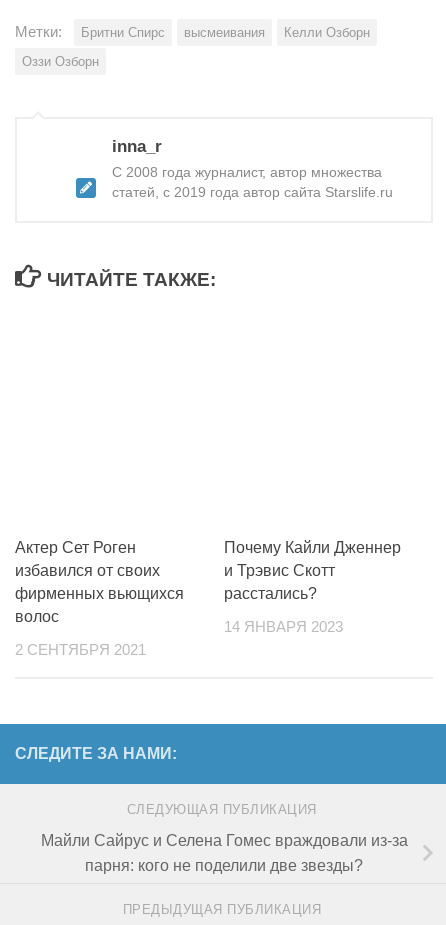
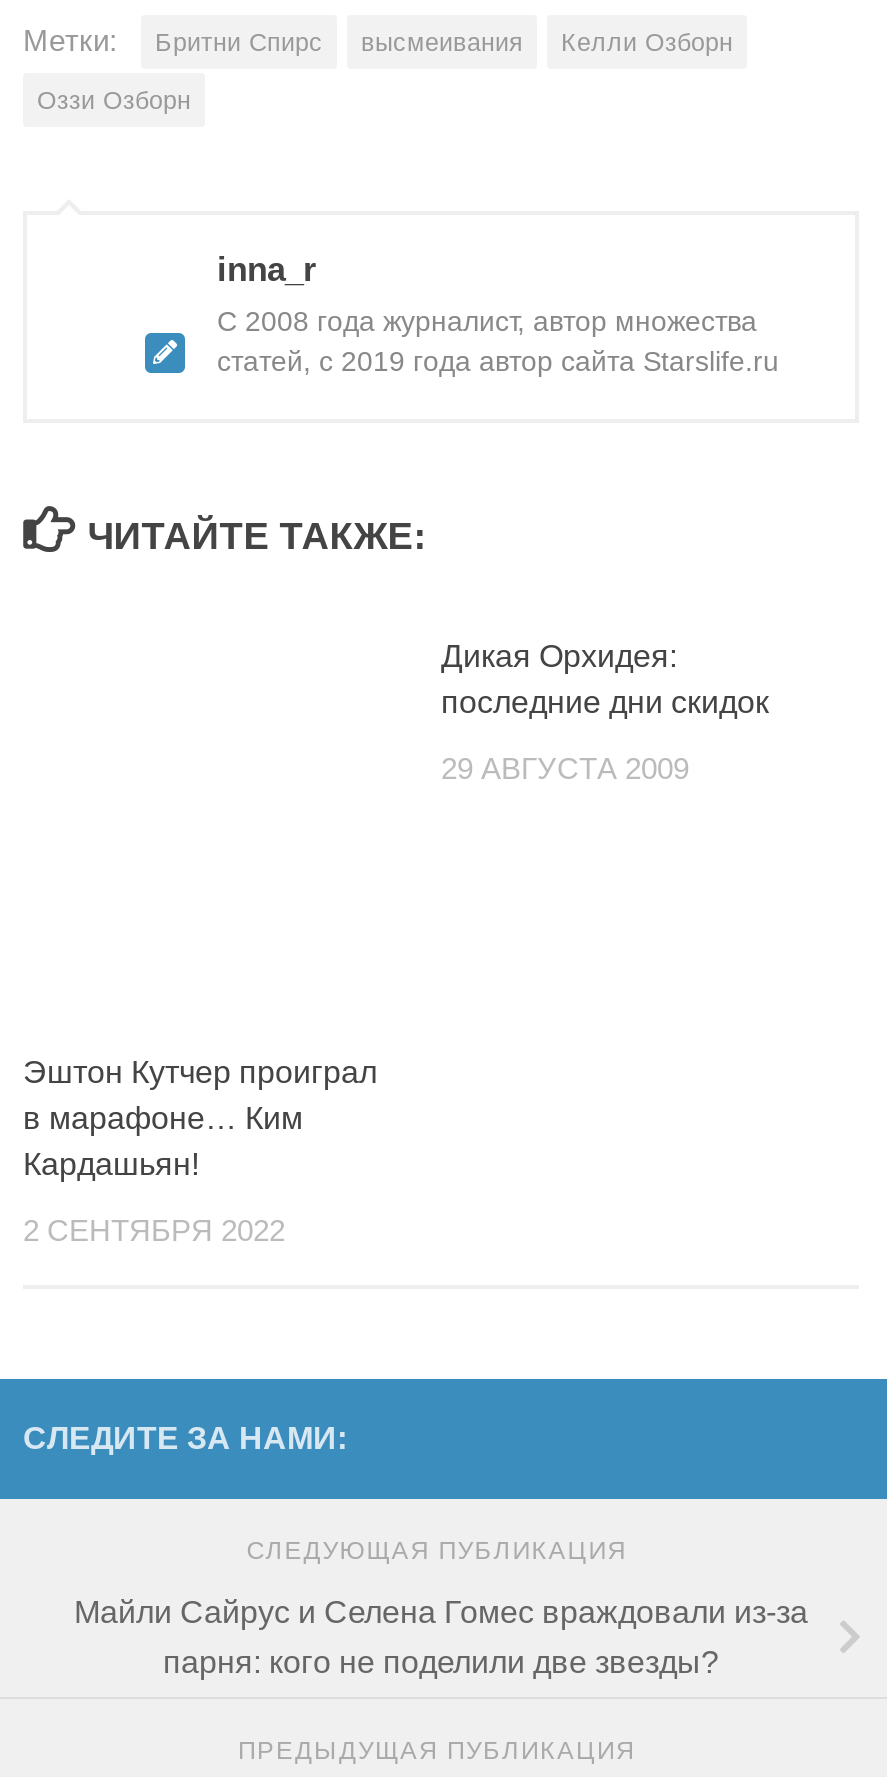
- Актер Сет Роген
- избавился от своих
- фирменных вьющихся
- волос
+ Эштон Кутчер проиграл
+ в марафоне… Ким
+ Кардашьян!

- Почему Кайли Дженнер
- и Трэвис Скотт
- расстались?
+ Дикая Орхидея:
+ последние дни скидок

- 14 ЯНВАРЯ 2023
+ 29 АВГУСТА 2009

- 2 СЕНТЯБРЯ 2021
+ 2 СЕНТЯБРЯ 2022
